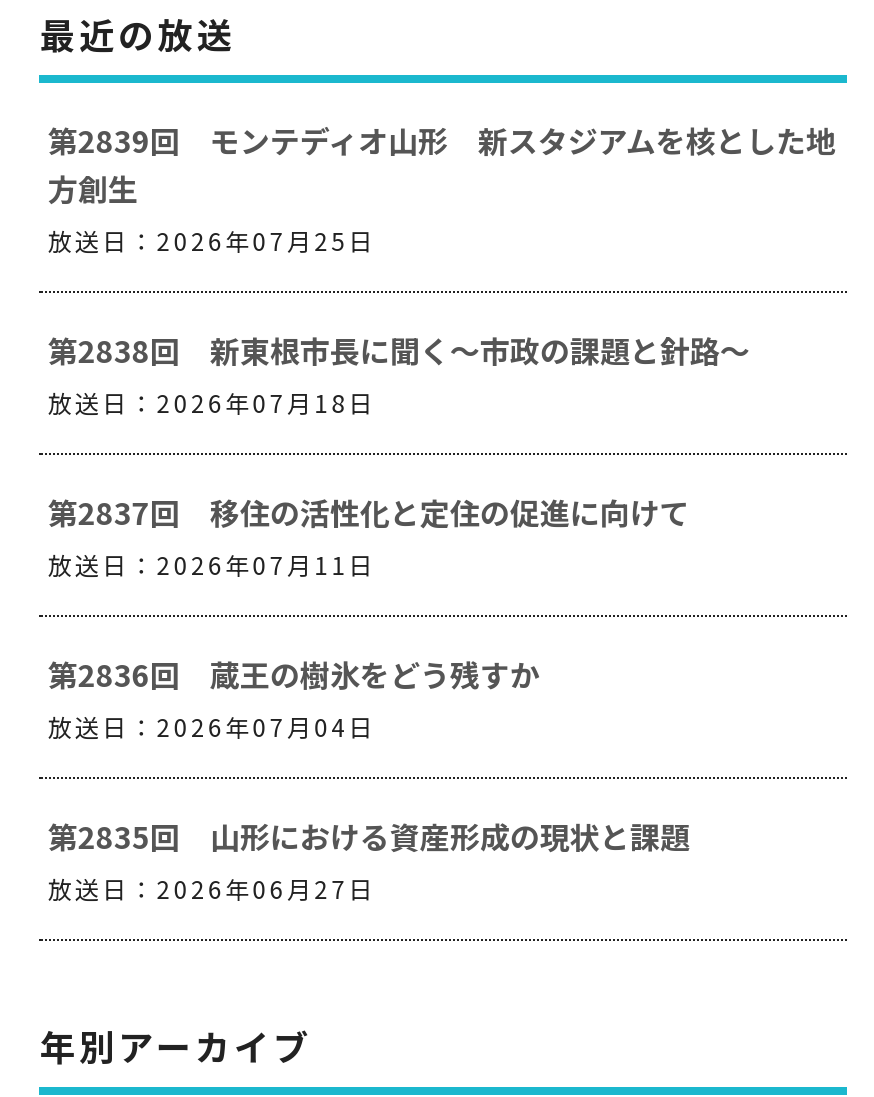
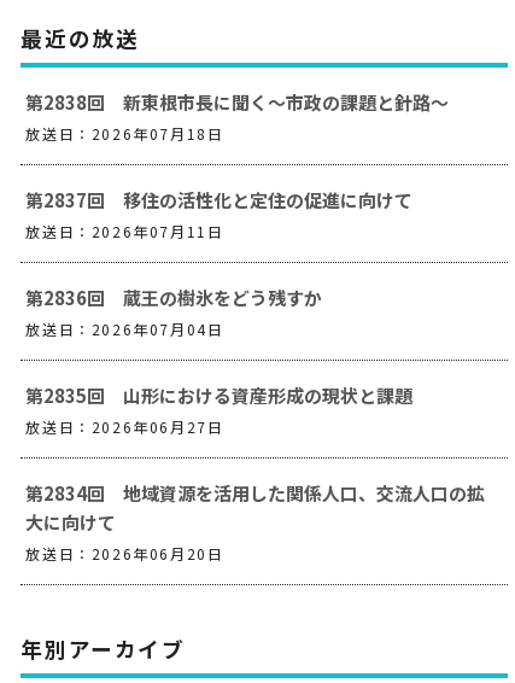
- 第2839回 モンテディオ山形 新スタジアムを核とした地
- 方創生
- 放送日：2026年07月25日

moved up: 第2838回 新東根市長に聞く～市政の課題と針路～ | 放送日：2026年07月18日 | 第2837回 移住の活性化と定住の促進に向けて | 放送日：2026年07月11日 | 第2836回 蔵王の樹氷をどう残すか | 放送日：2026年07月04日 | 第2835回 山形における資産形成の現状と課題 | 放送日：2026年06月27日

+ 第2834回 地域資源を活用した関係人口、交流人口の拡
+ 大に向けて
+ 放送日：2026年06月20日
